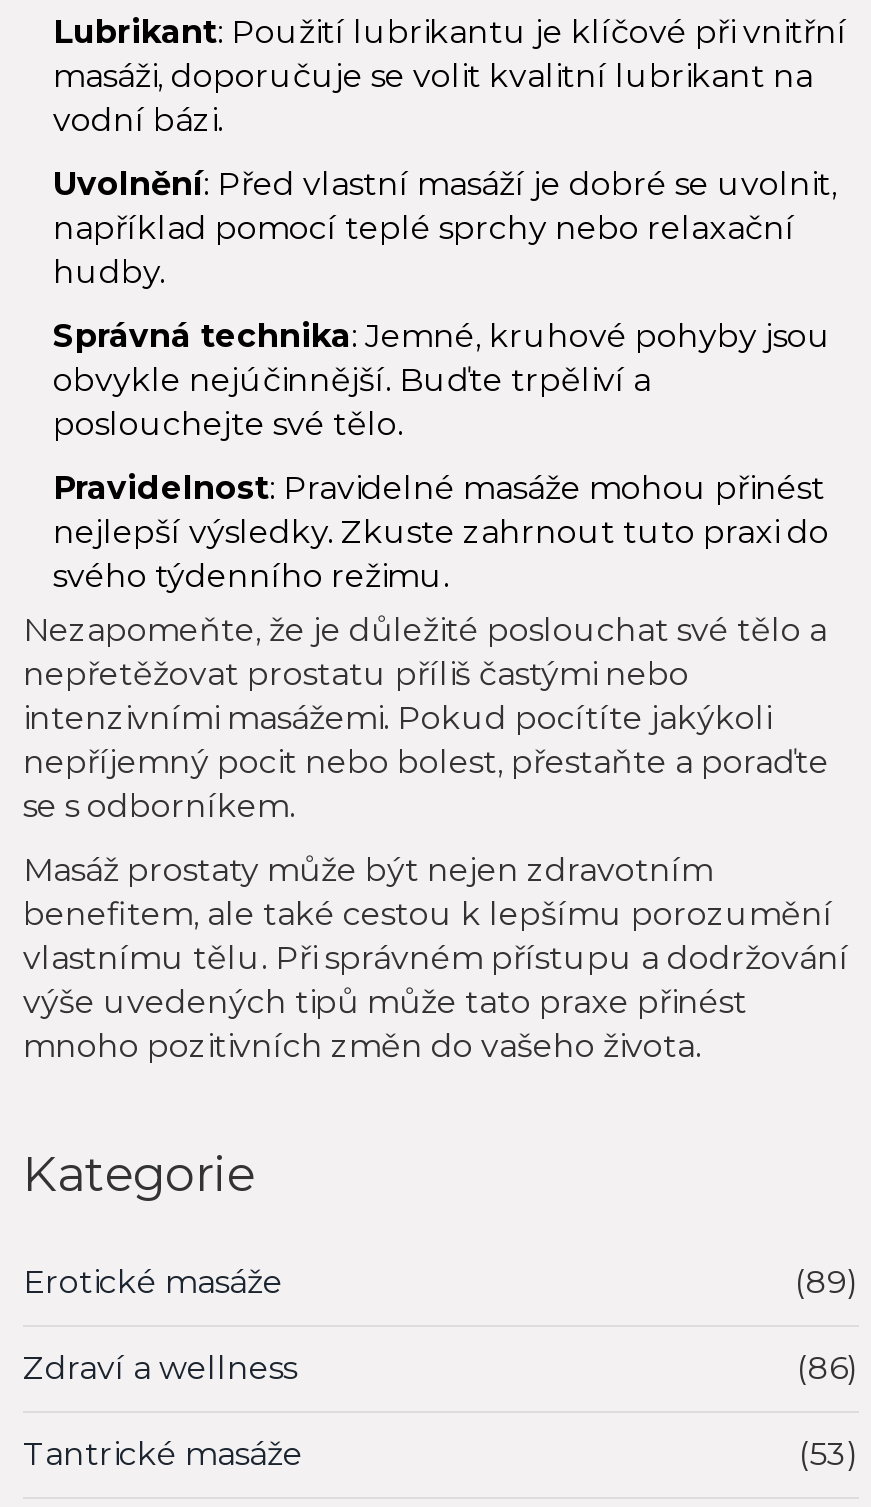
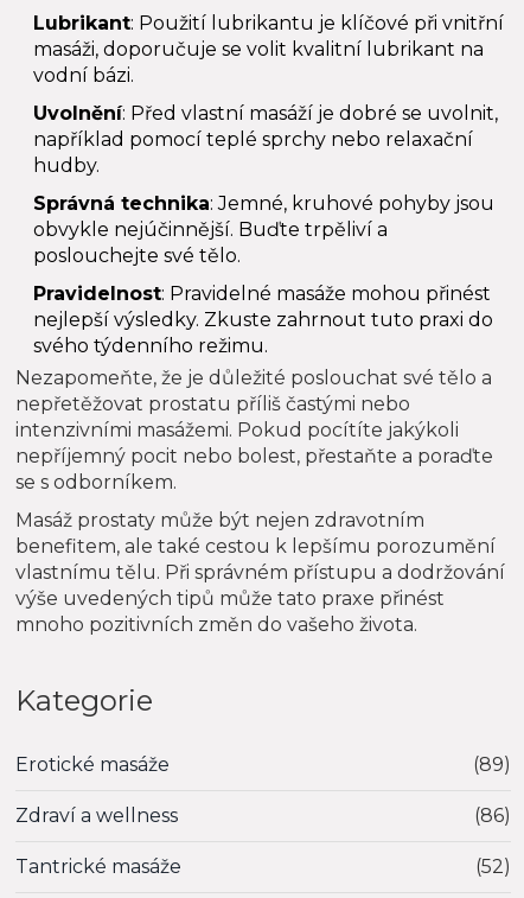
- (53)
+ (52)
